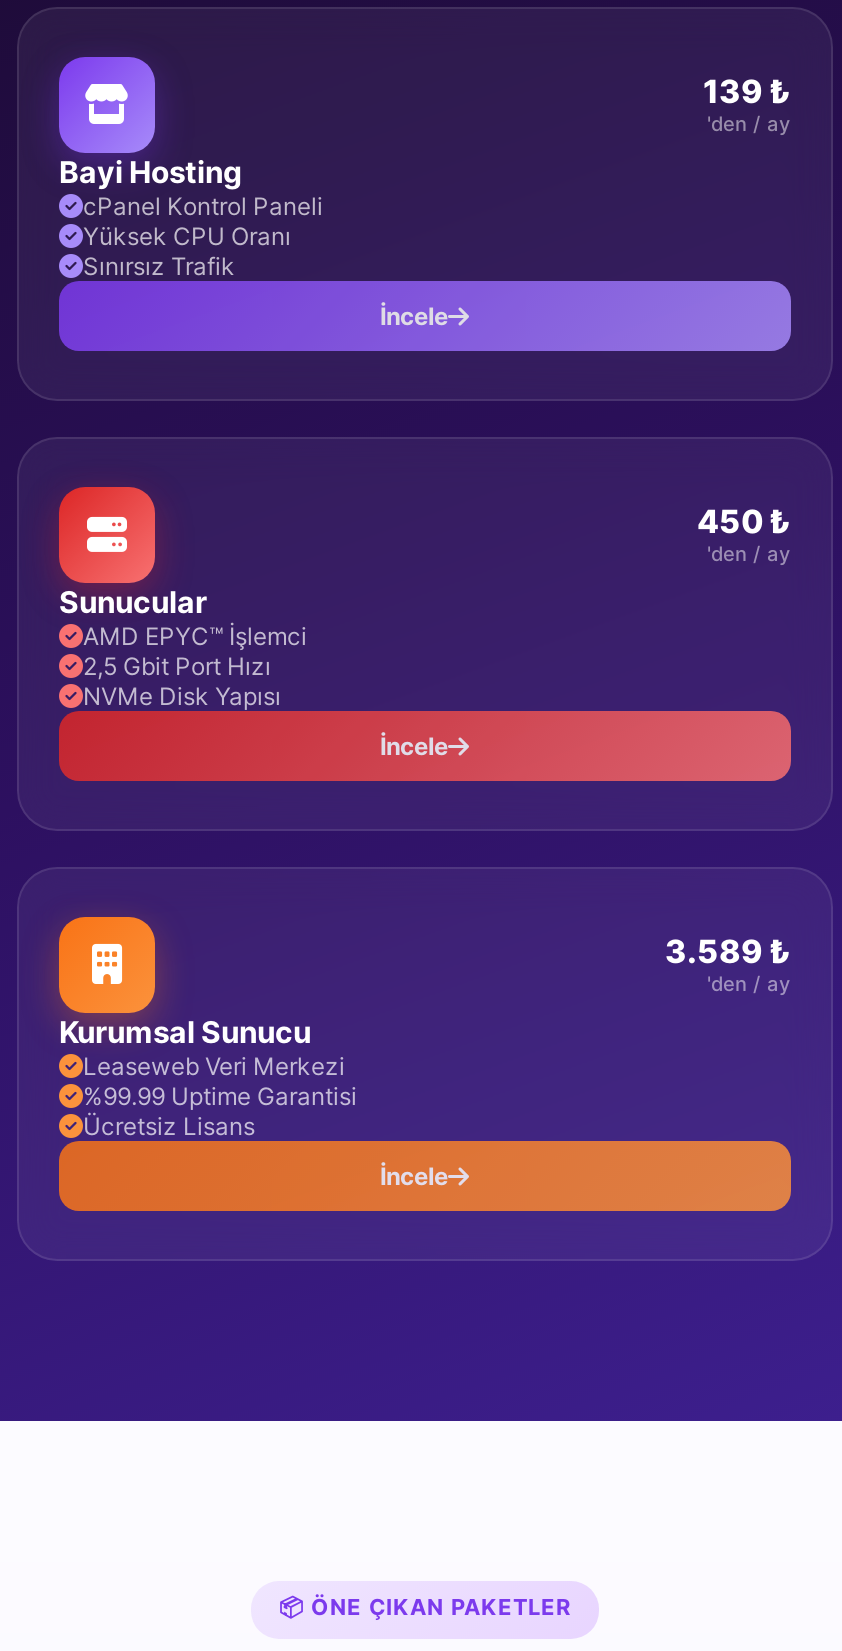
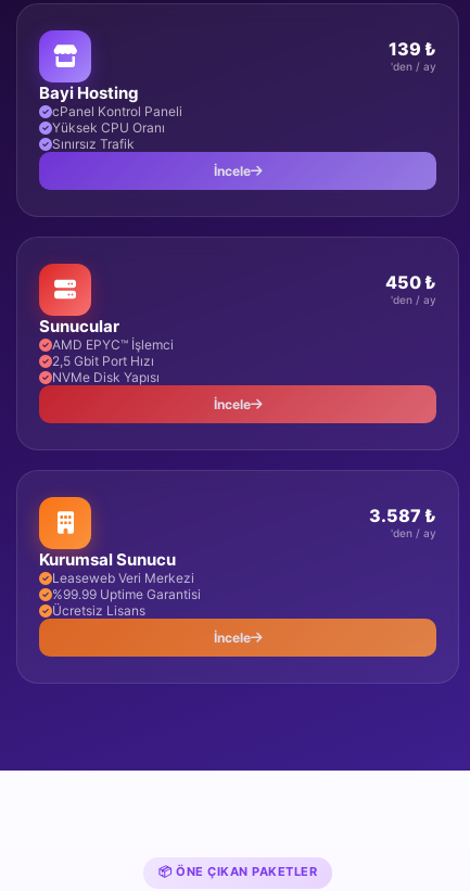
- 3.589 ₺
+ 3.587 ₺
